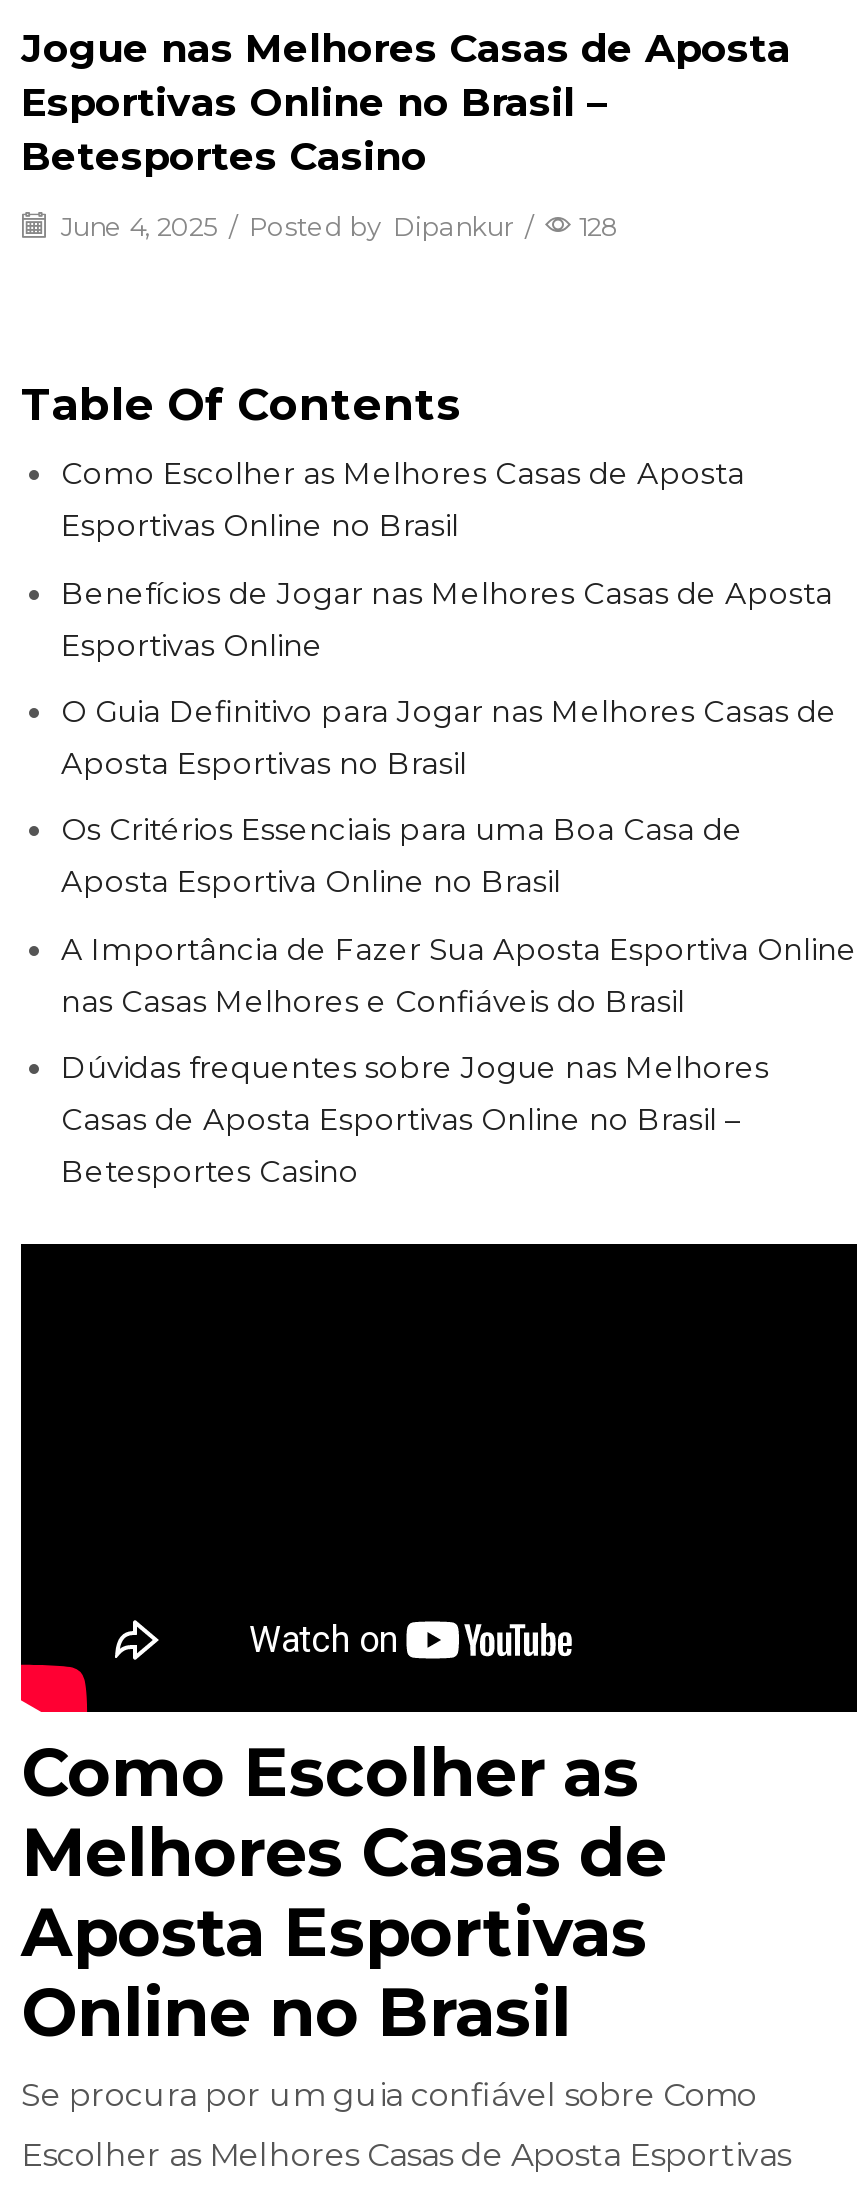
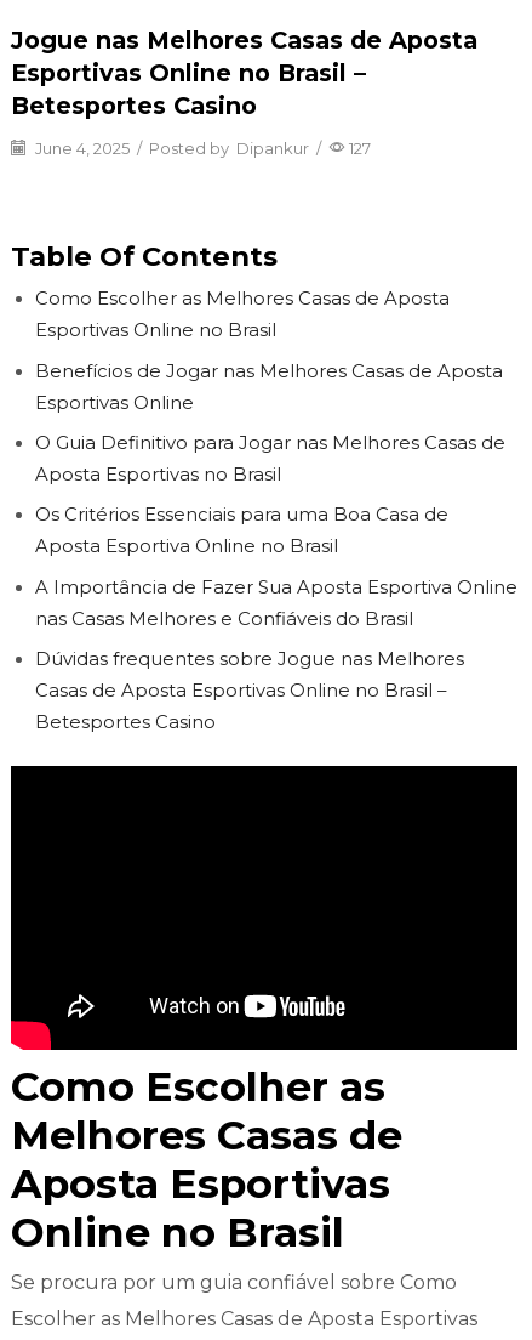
- June 4, 2025 / Posted by Dipankur / 128
+ June 4, 2025 / Posted by Dipankur / 127
